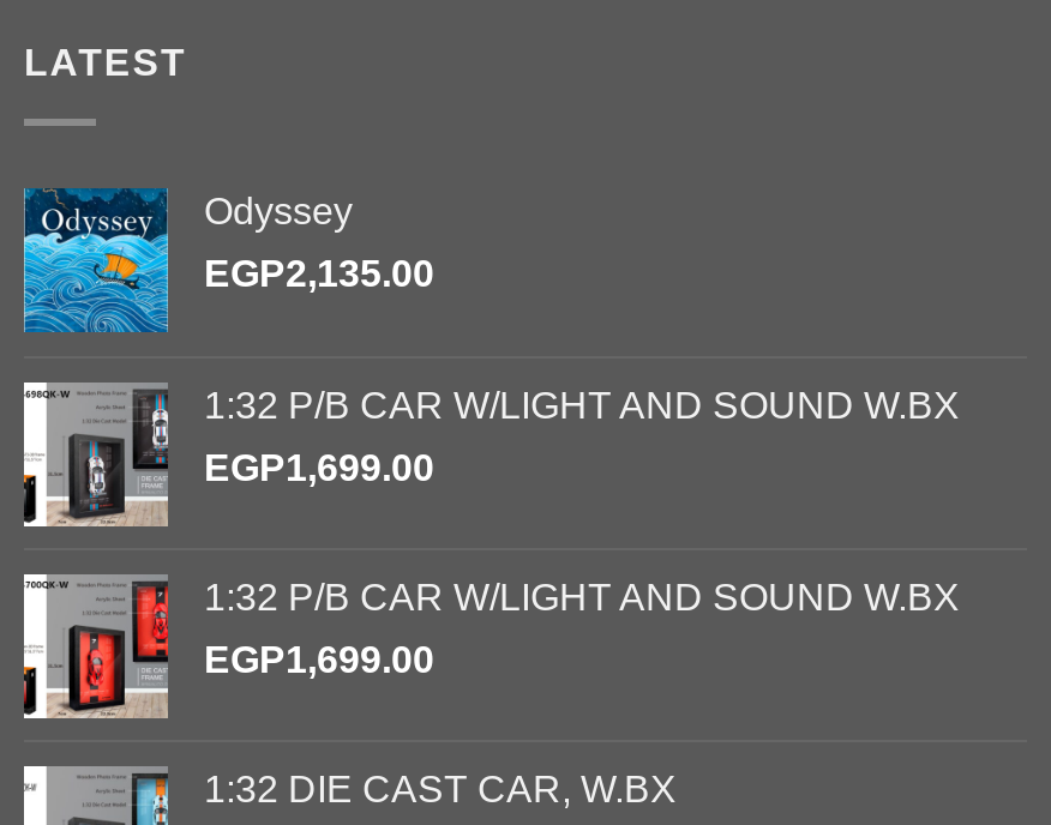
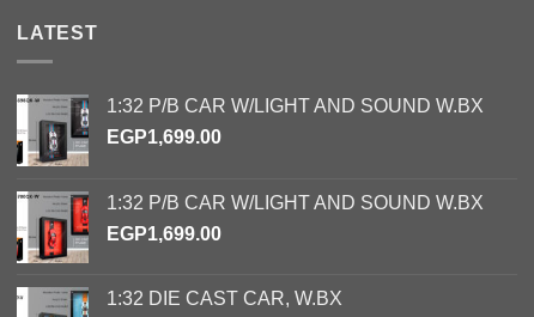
- [image]
- Odyssey
- EGP2,135.00
